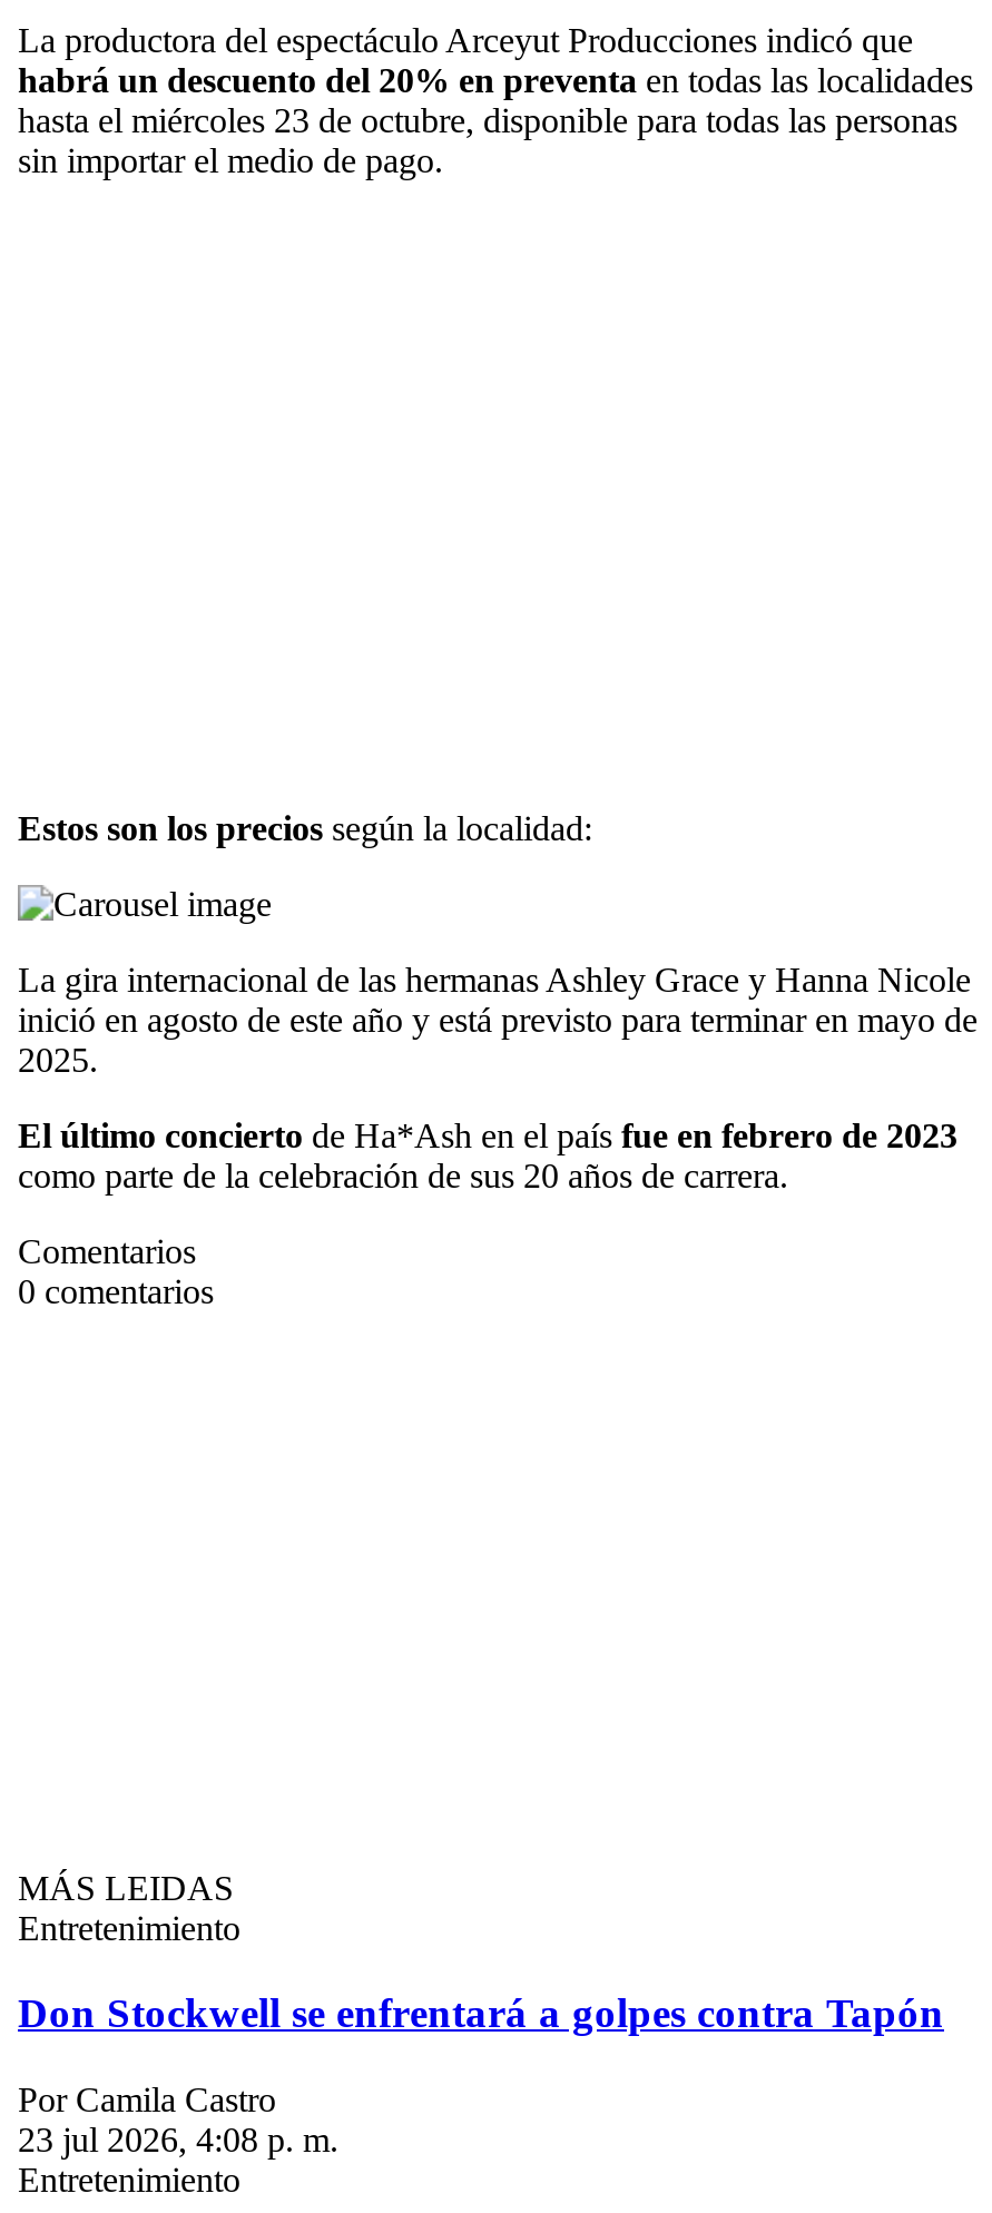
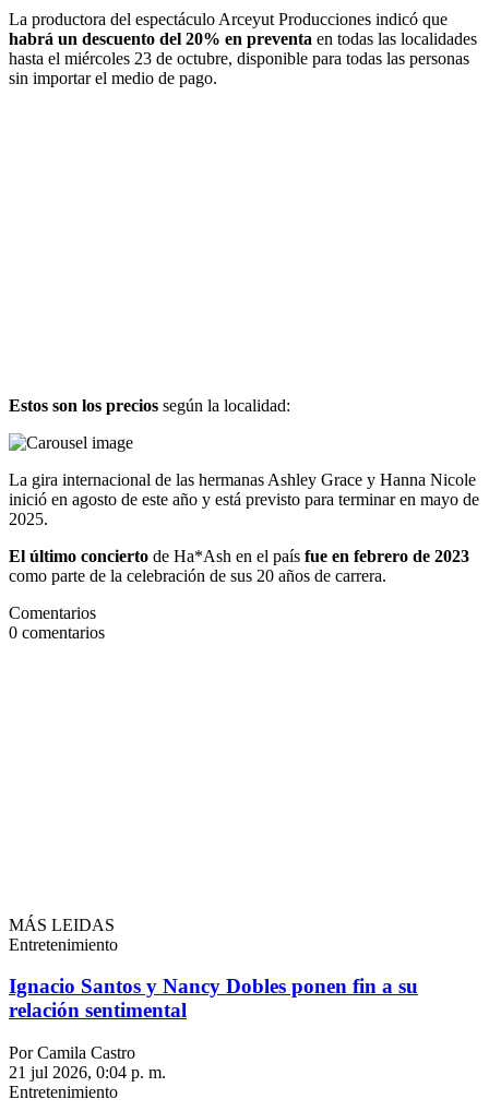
- Don Stockwell se enfrentará a golpes contra Tapón
+ Ignacio Santos y Nancy Dobles ponen fin a su
+ relación sentimental

- 23 jul 2026, 4:08 p. m.
+ 21 jul 2026, 0:04 p. m.
